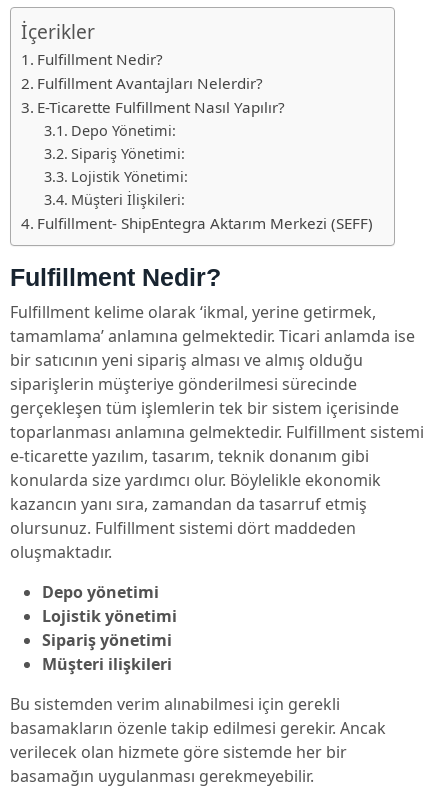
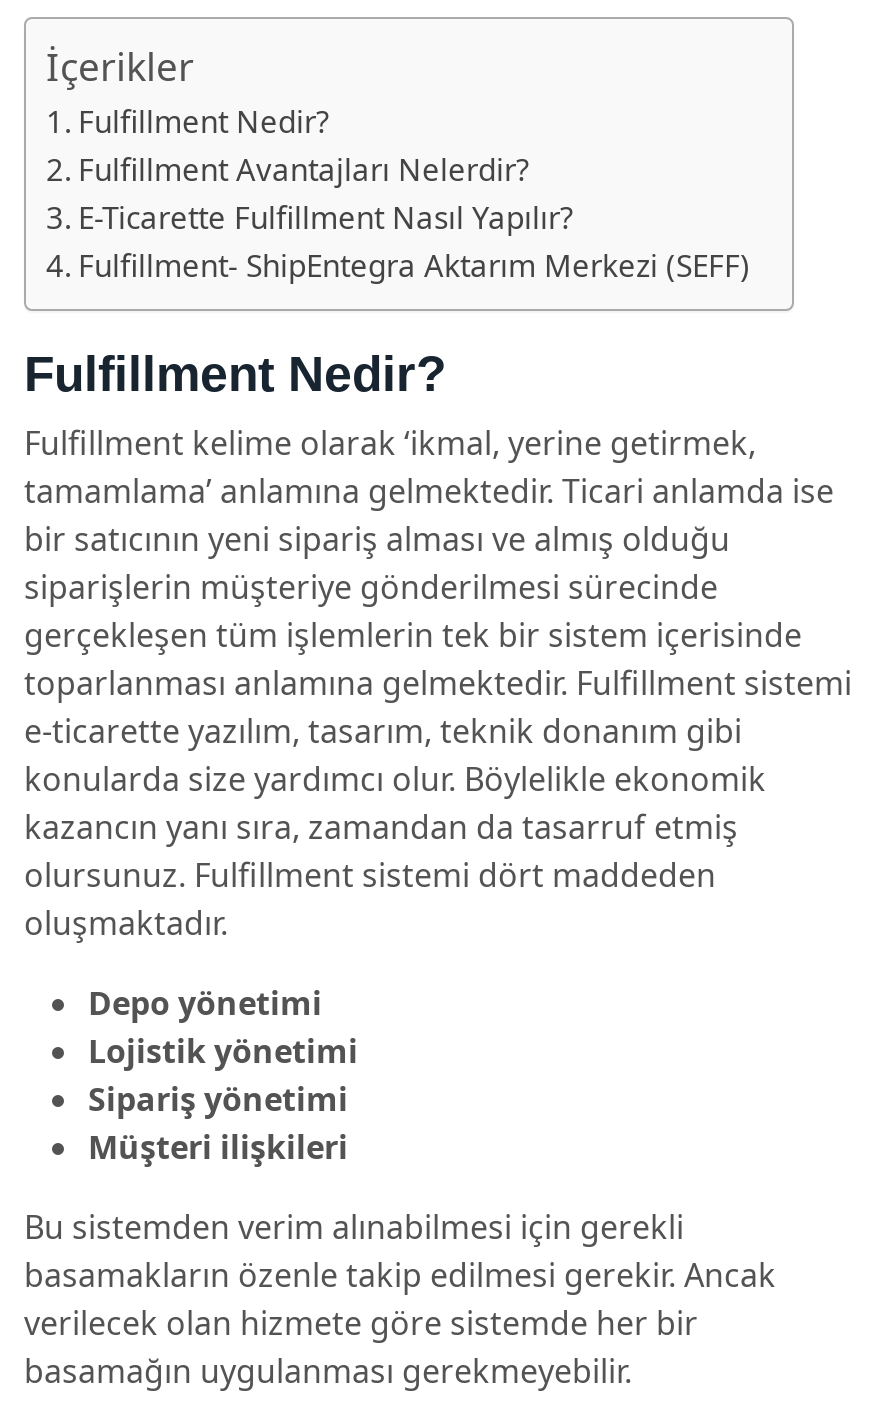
- Depo Yönetimi:
- Sipariş Yönetimi:
- Lojistik Yönetimi:
- Müşteri İlişkileri:
